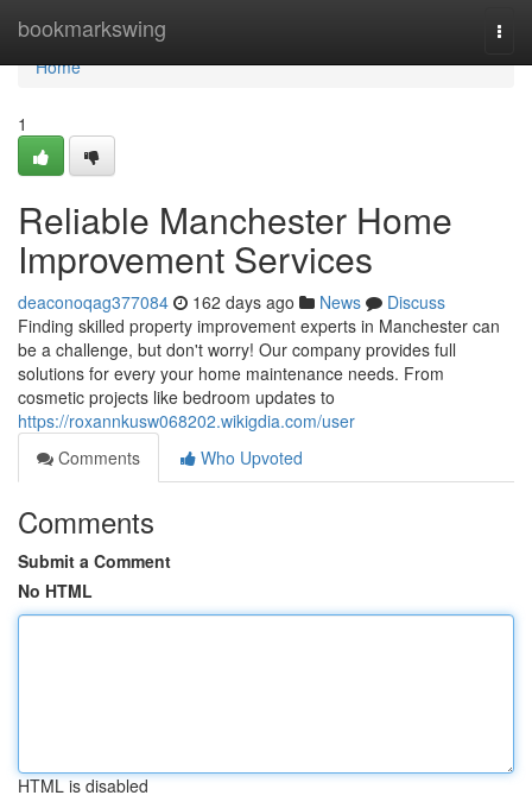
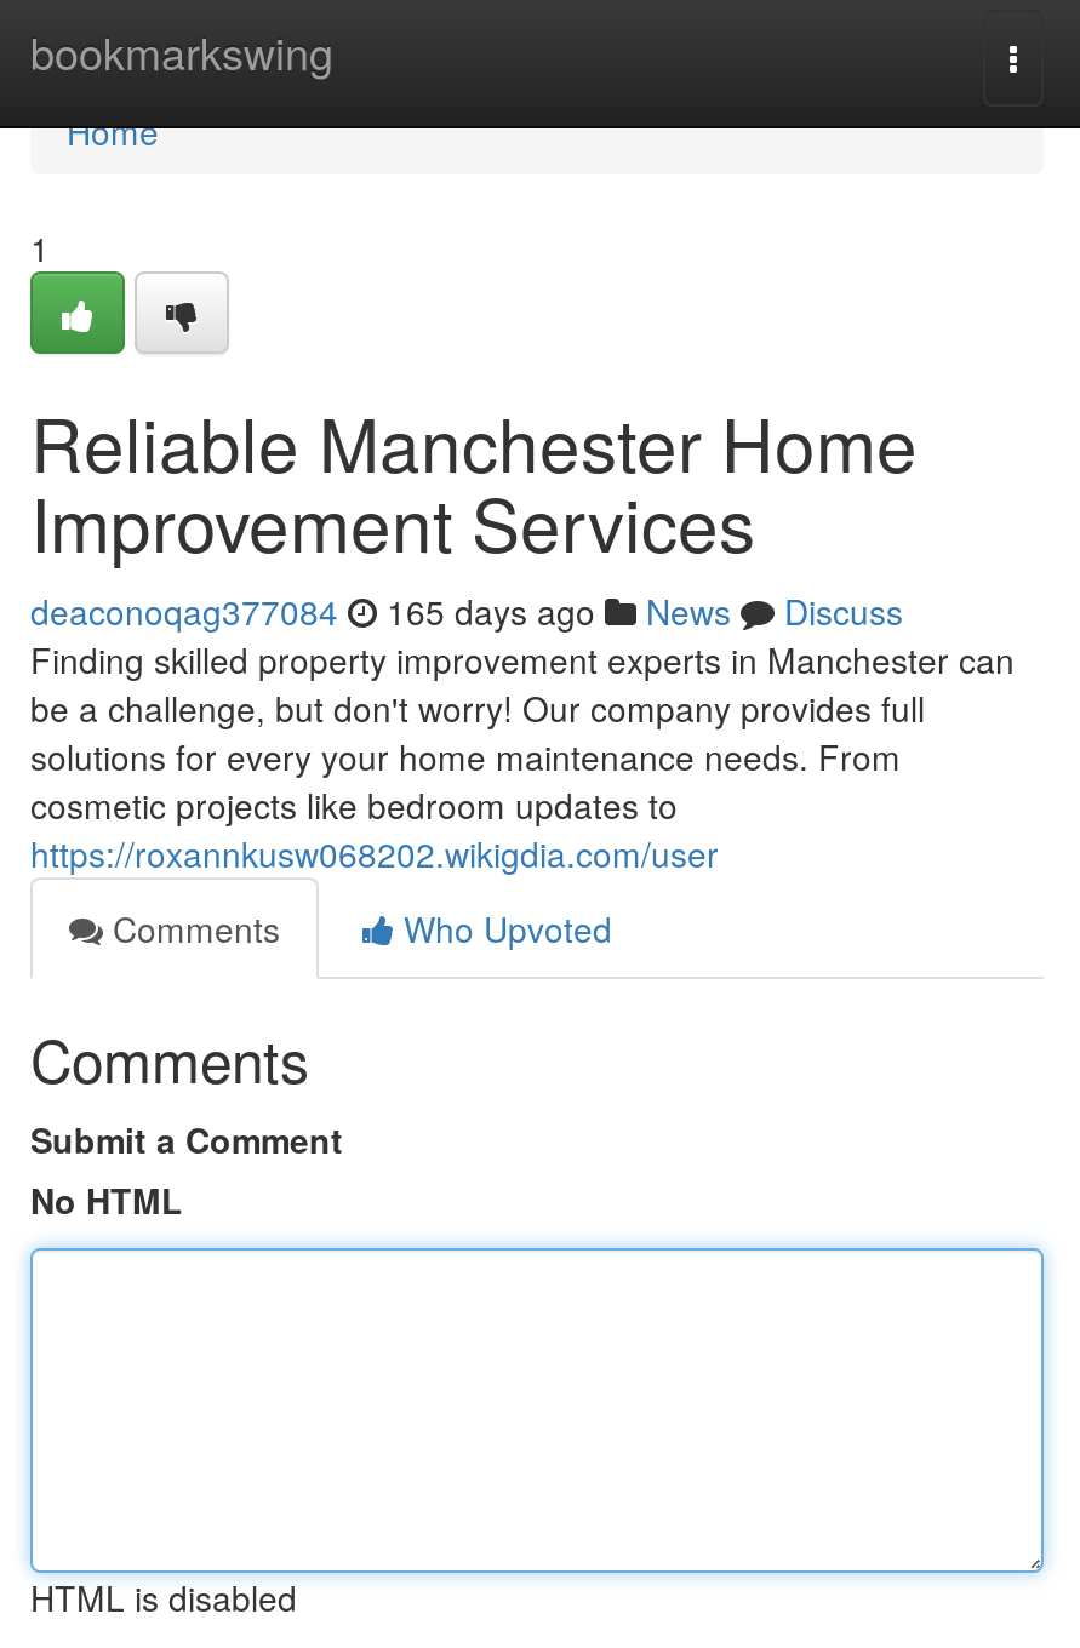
- deaconoqag377084 162 days ago News Discuss
+ deaconoqag377084 165 days ago News Discuss
